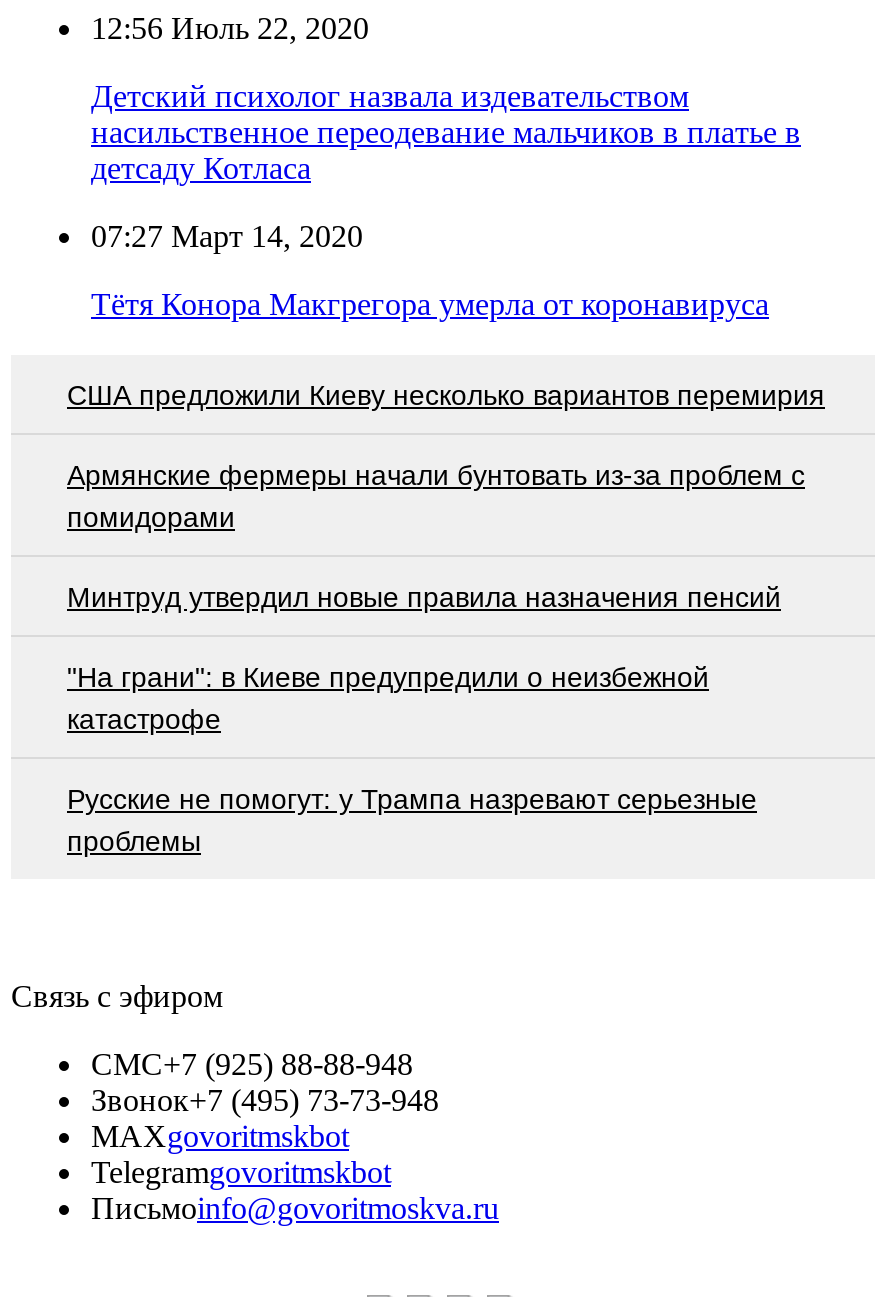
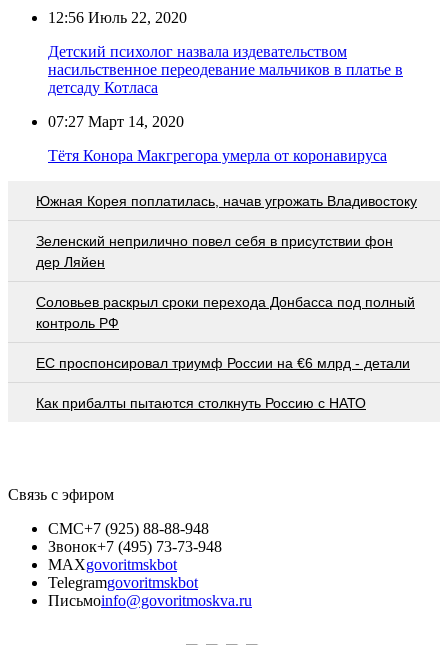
- США предложили Киеву несколько вариантов перемирия
+ Южная Корея поплатилась, начав угрожать Владивостоку

- Армянские фермеры начали бунтовать из-за проблем с
- помидорами
+ Зеленский неприлично повел cебя в присутствии фон
+ дер Ляйен

- Минтруд утвердил новые правила назначения пенсий
+ Соловьев раскрыл сроки перехода Донбасса под полный
+ контроль РФ

- "На грани": в Киеве предупредили о неизбежной
- катастрофе
+ EC проспонсировал триумф России на €6 млрд - детали

- Русские не помогут: у Трампа назревают серьезные
- проблемы
+ Как прибалты пытаются столкнуть Россию с НАТО
